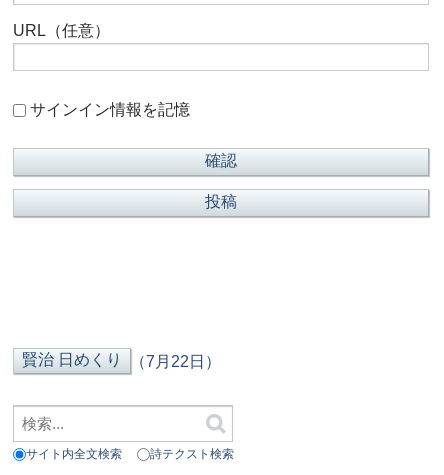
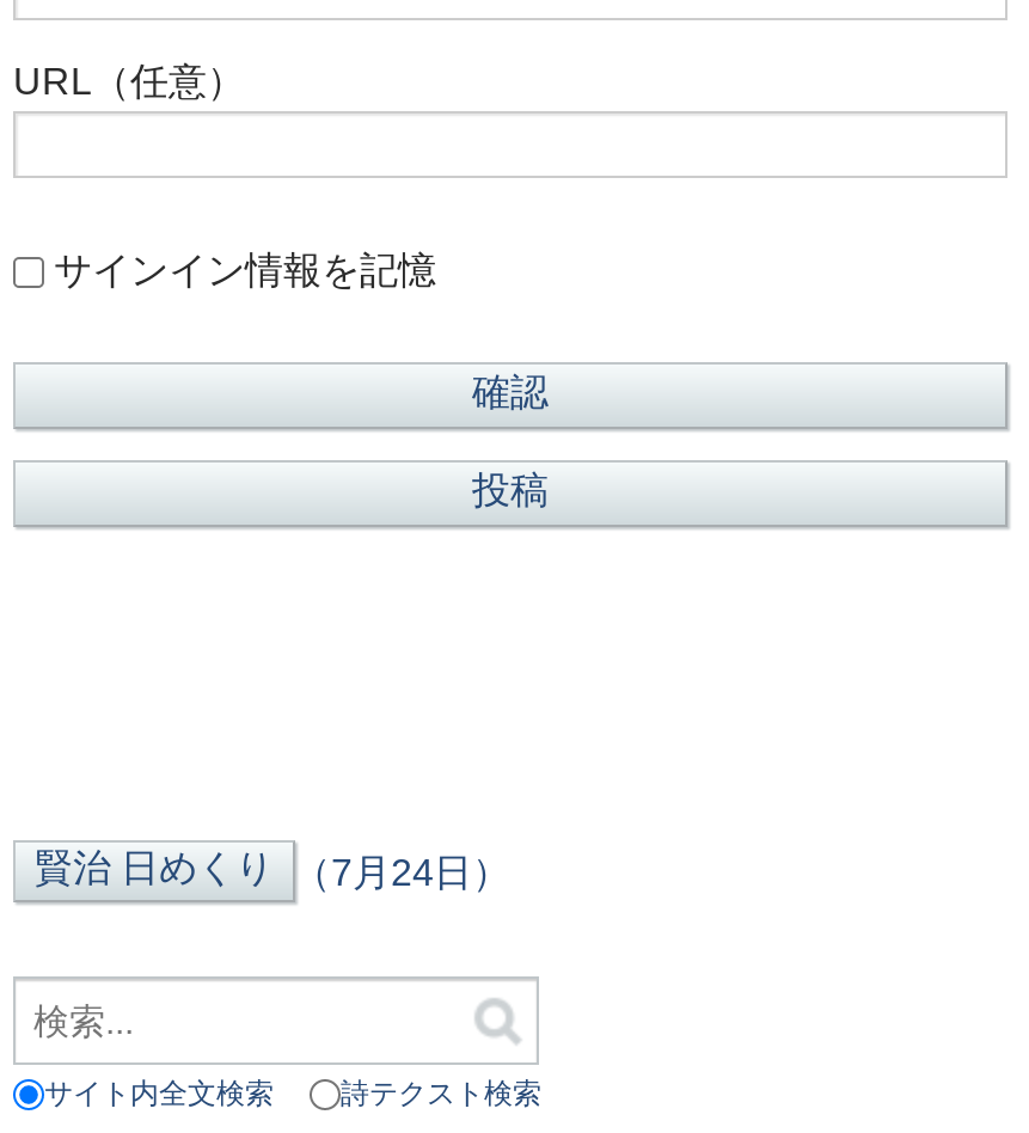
- （7月22日）
+ （7月24日）
